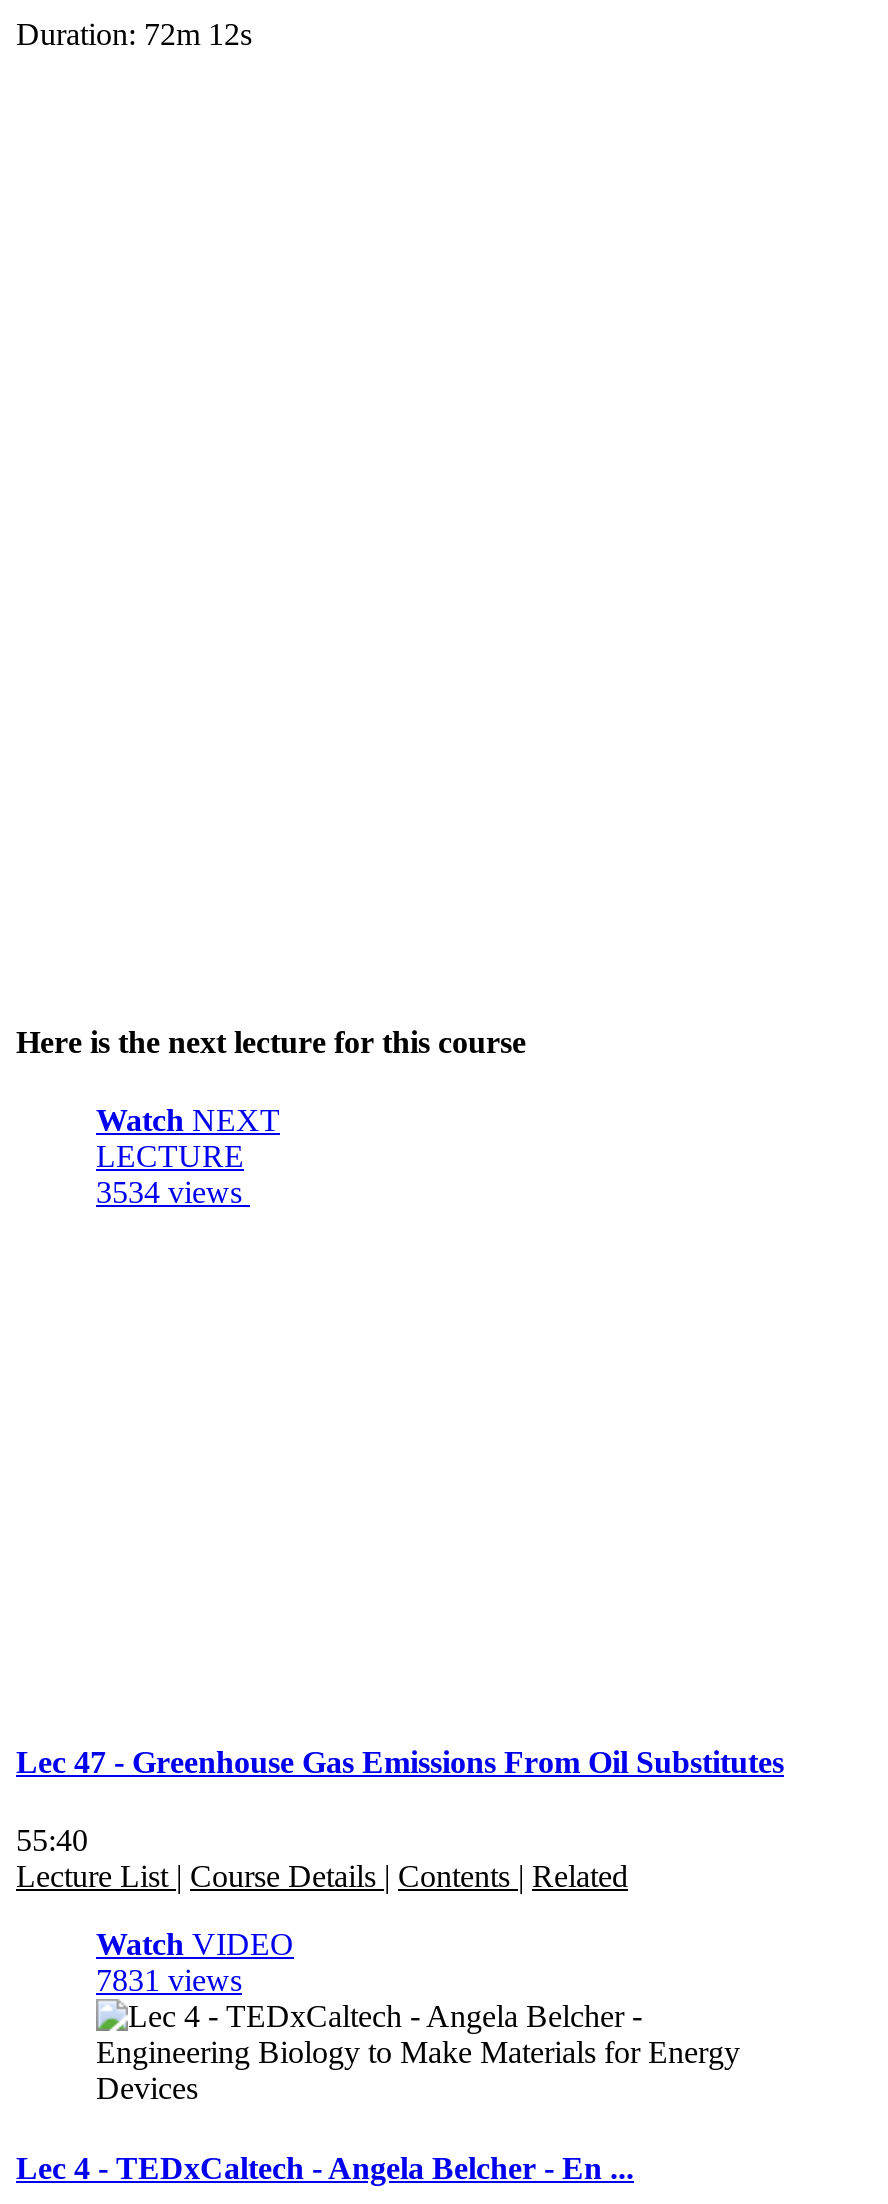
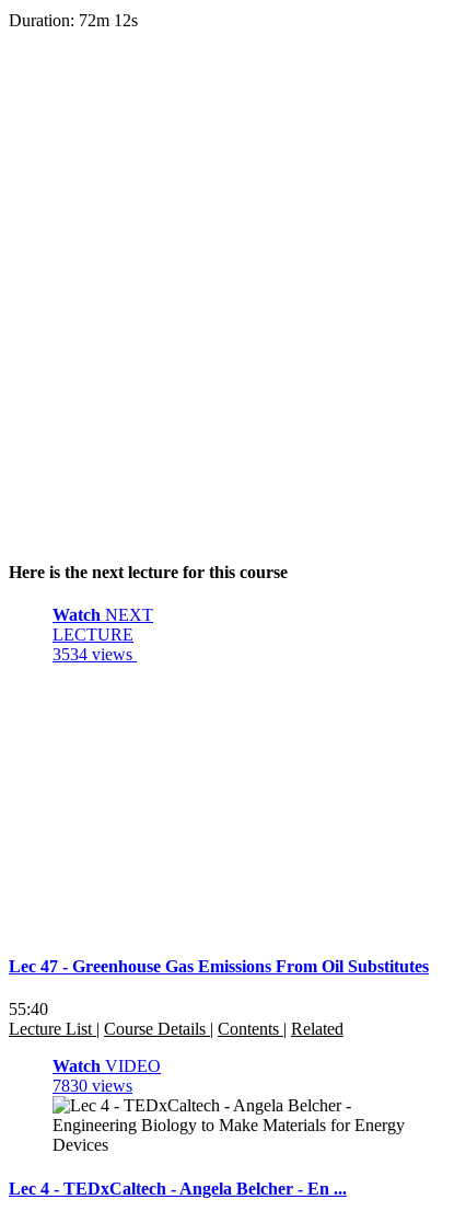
- 7831 views
+ 7830 views
